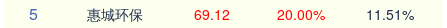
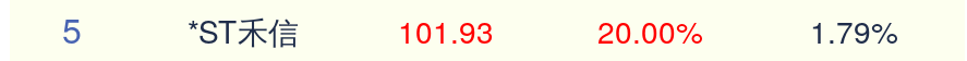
- 惠城环保
- 69.12
+ *ST禾信
+ 101.93

- 11.51%
+ 1.79%
